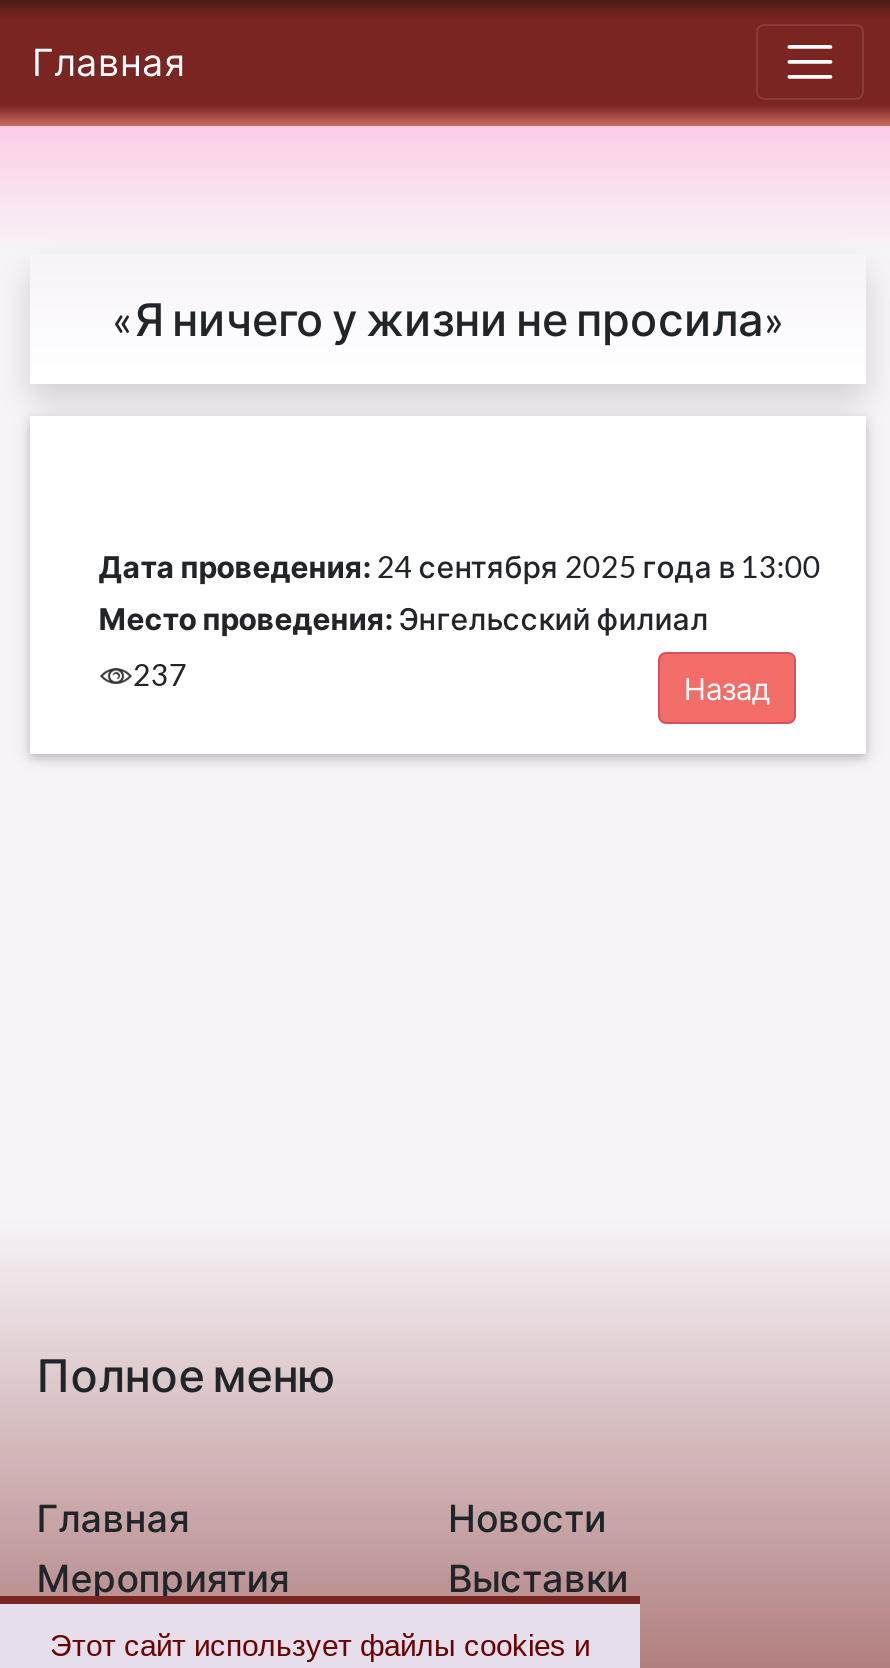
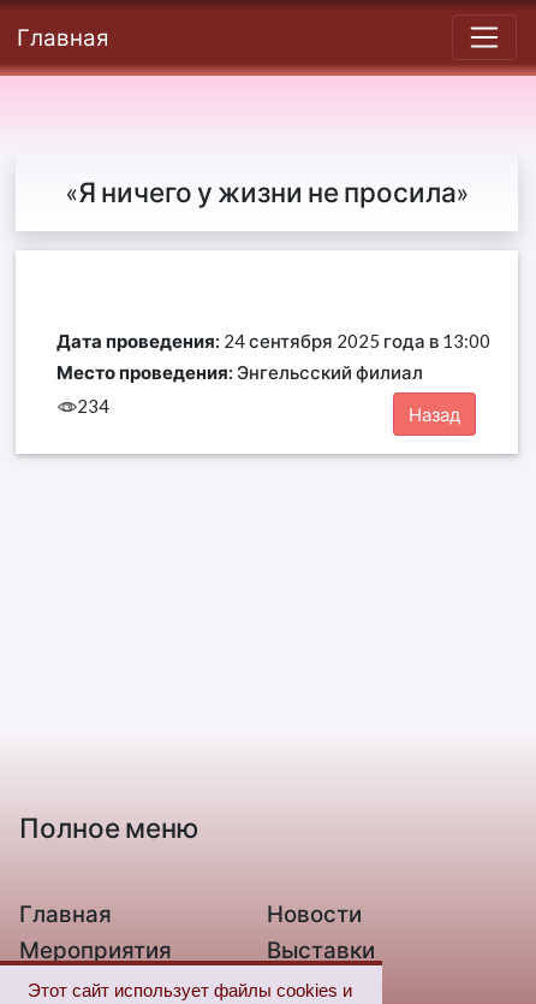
- 237
+ 234
